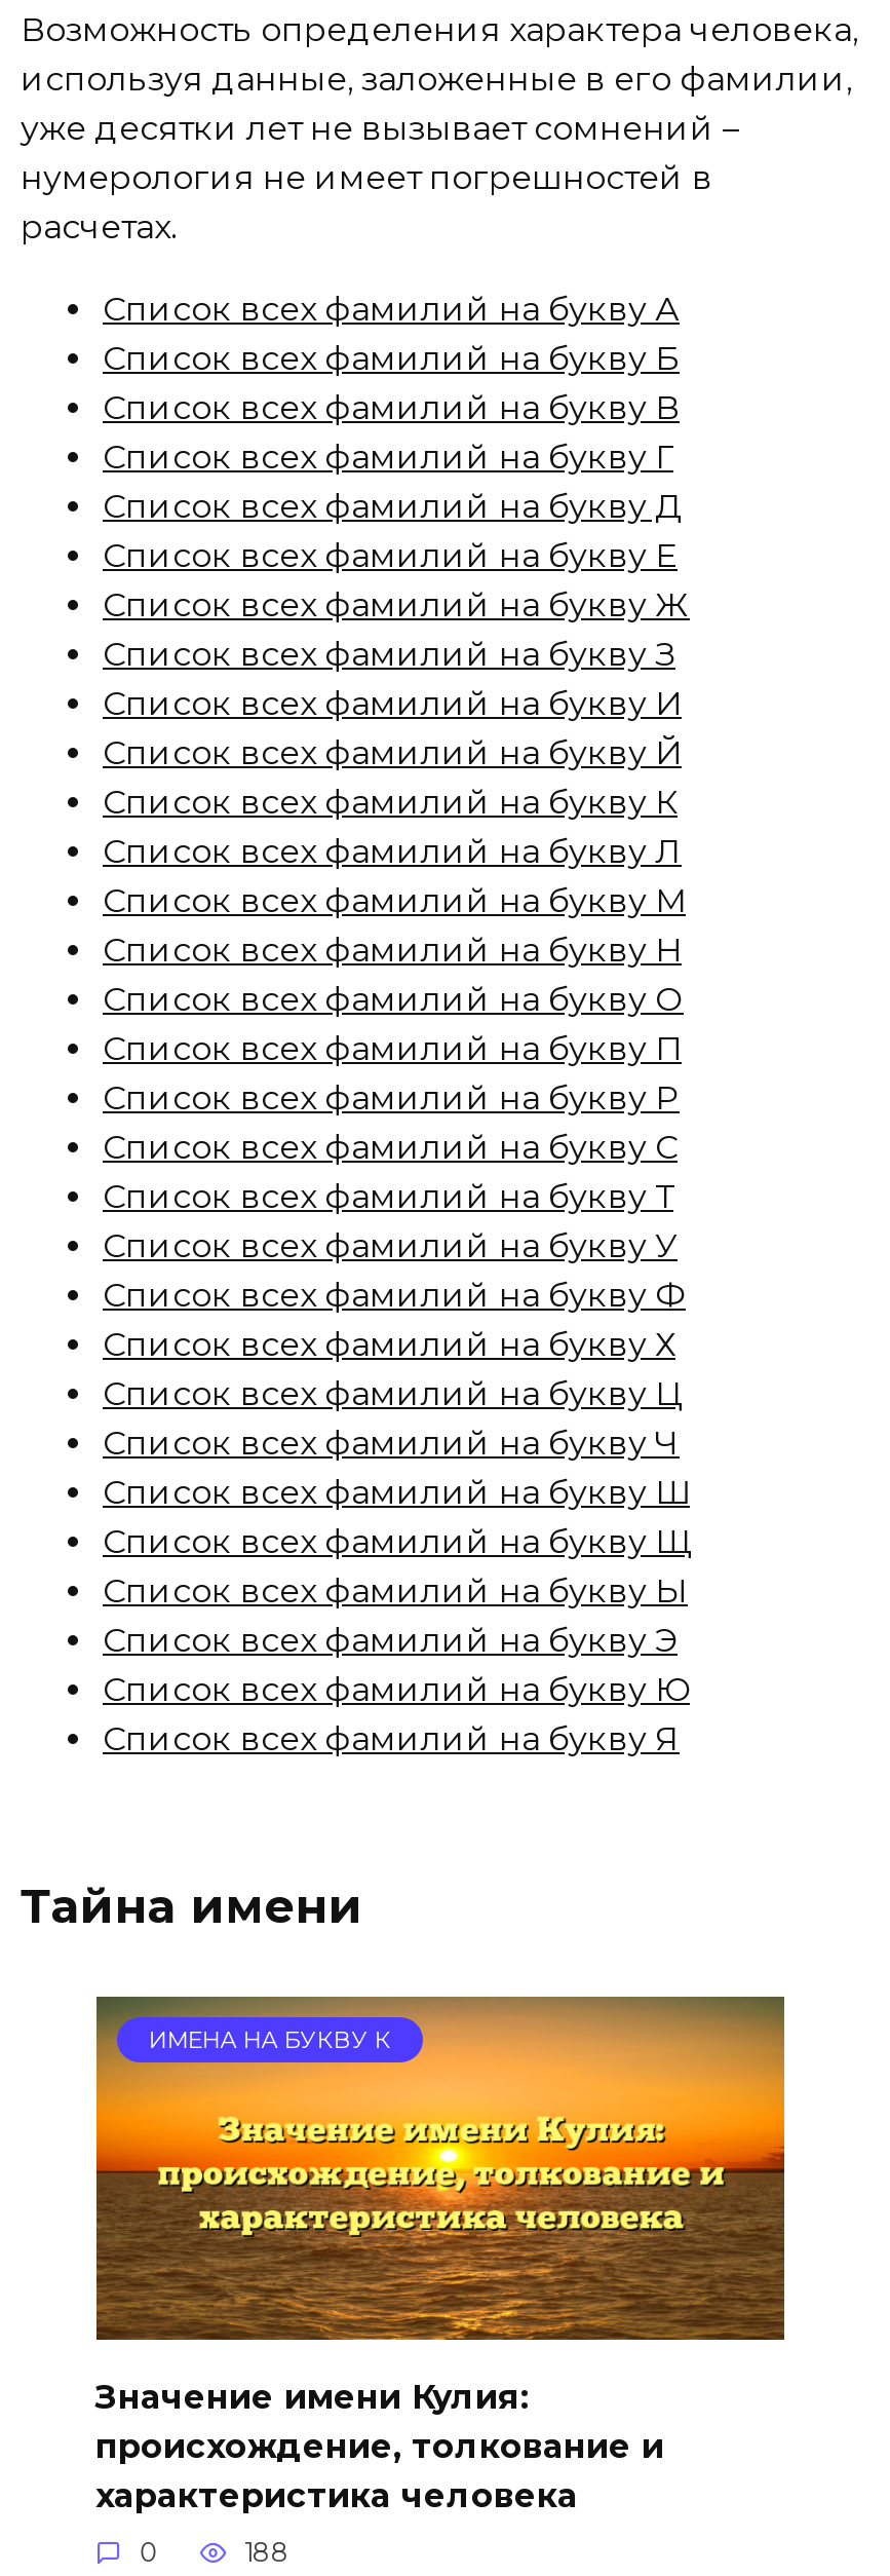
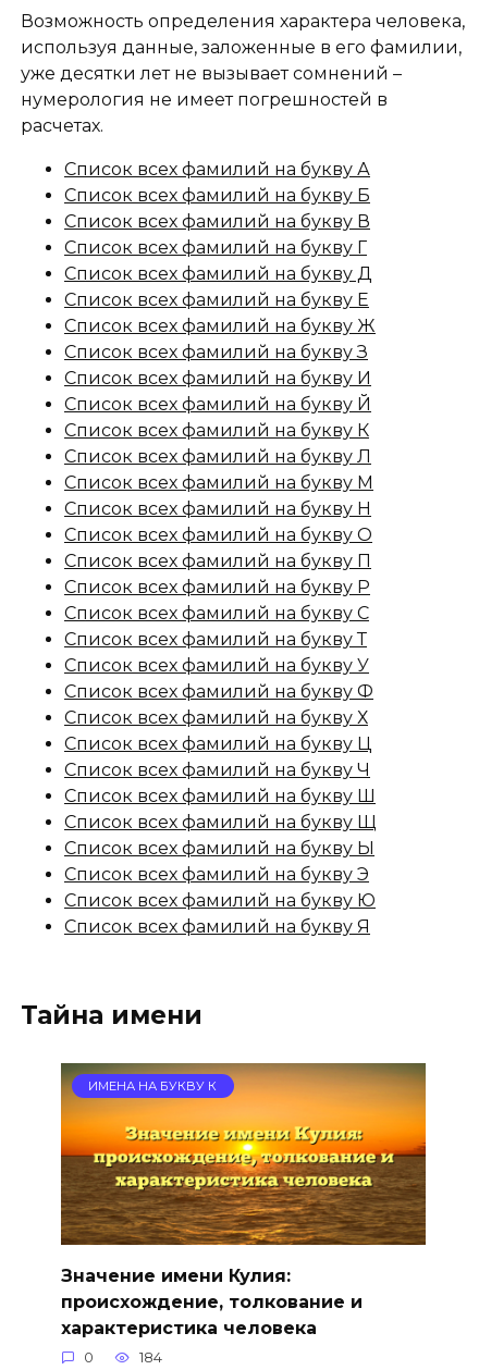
- 188
+ 184
